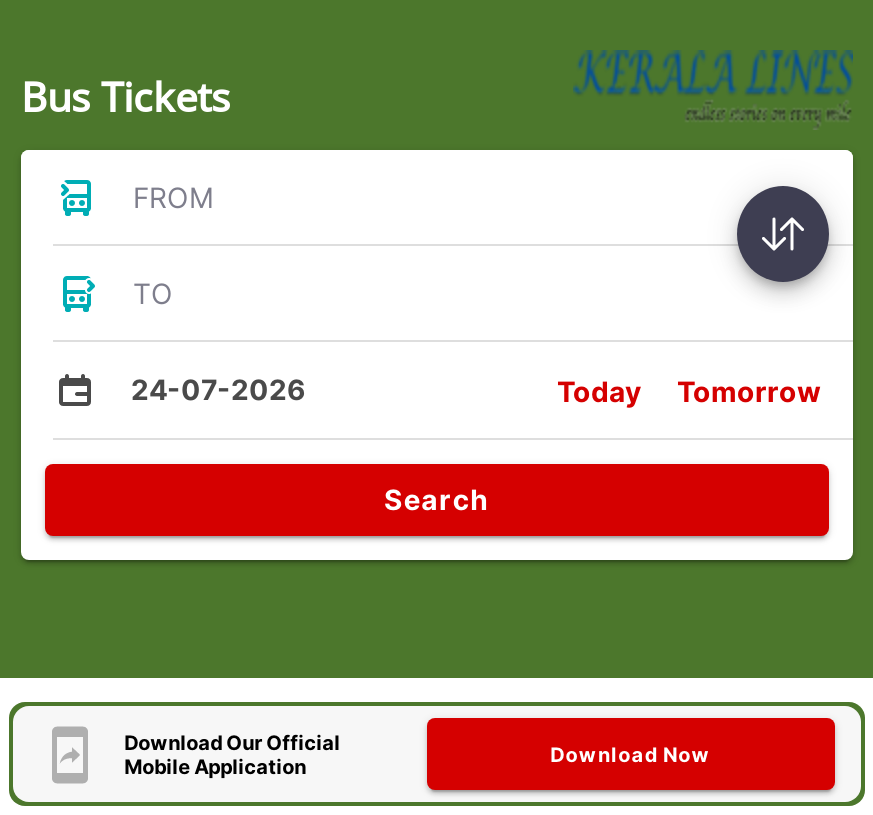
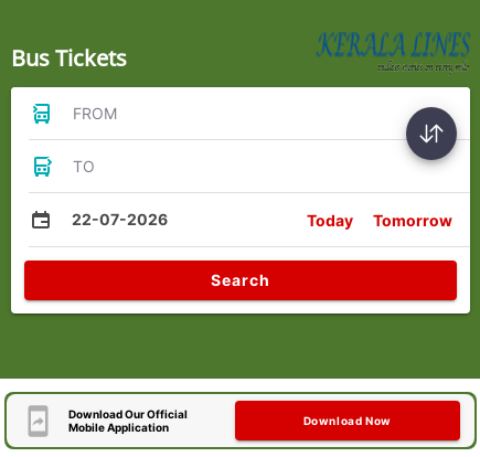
- 24-07-2026
+ 22-07-2026
